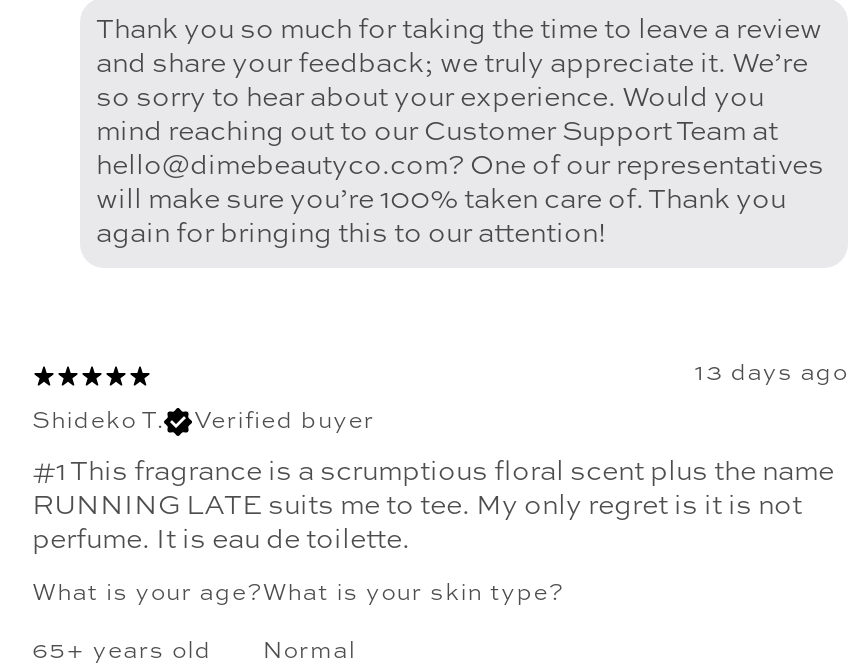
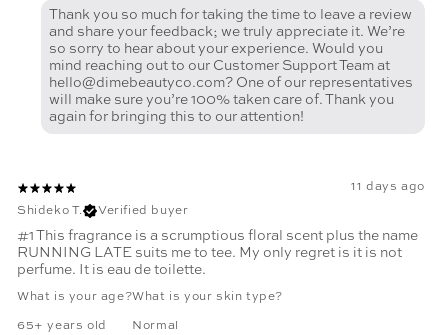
- 13 days ago
+ 11 days ago
